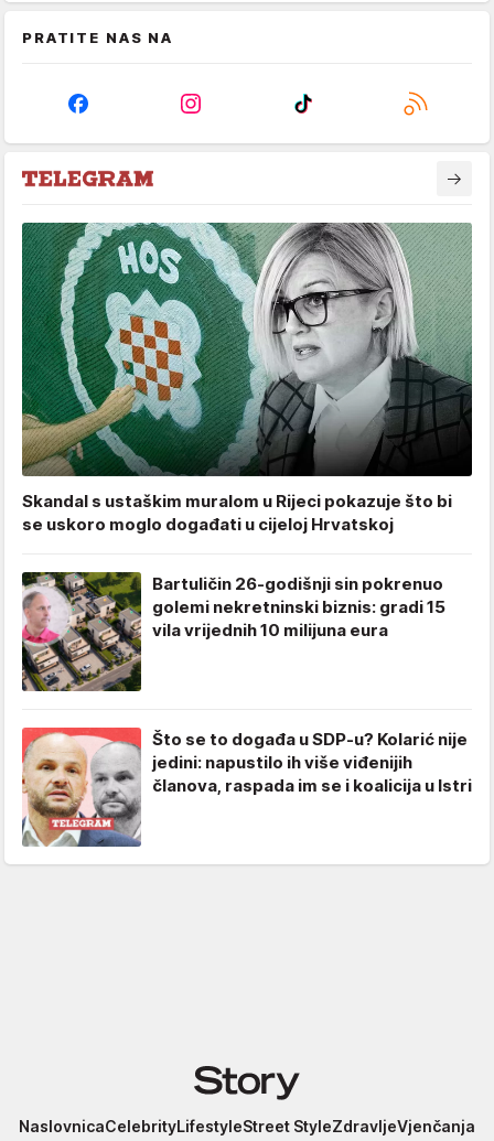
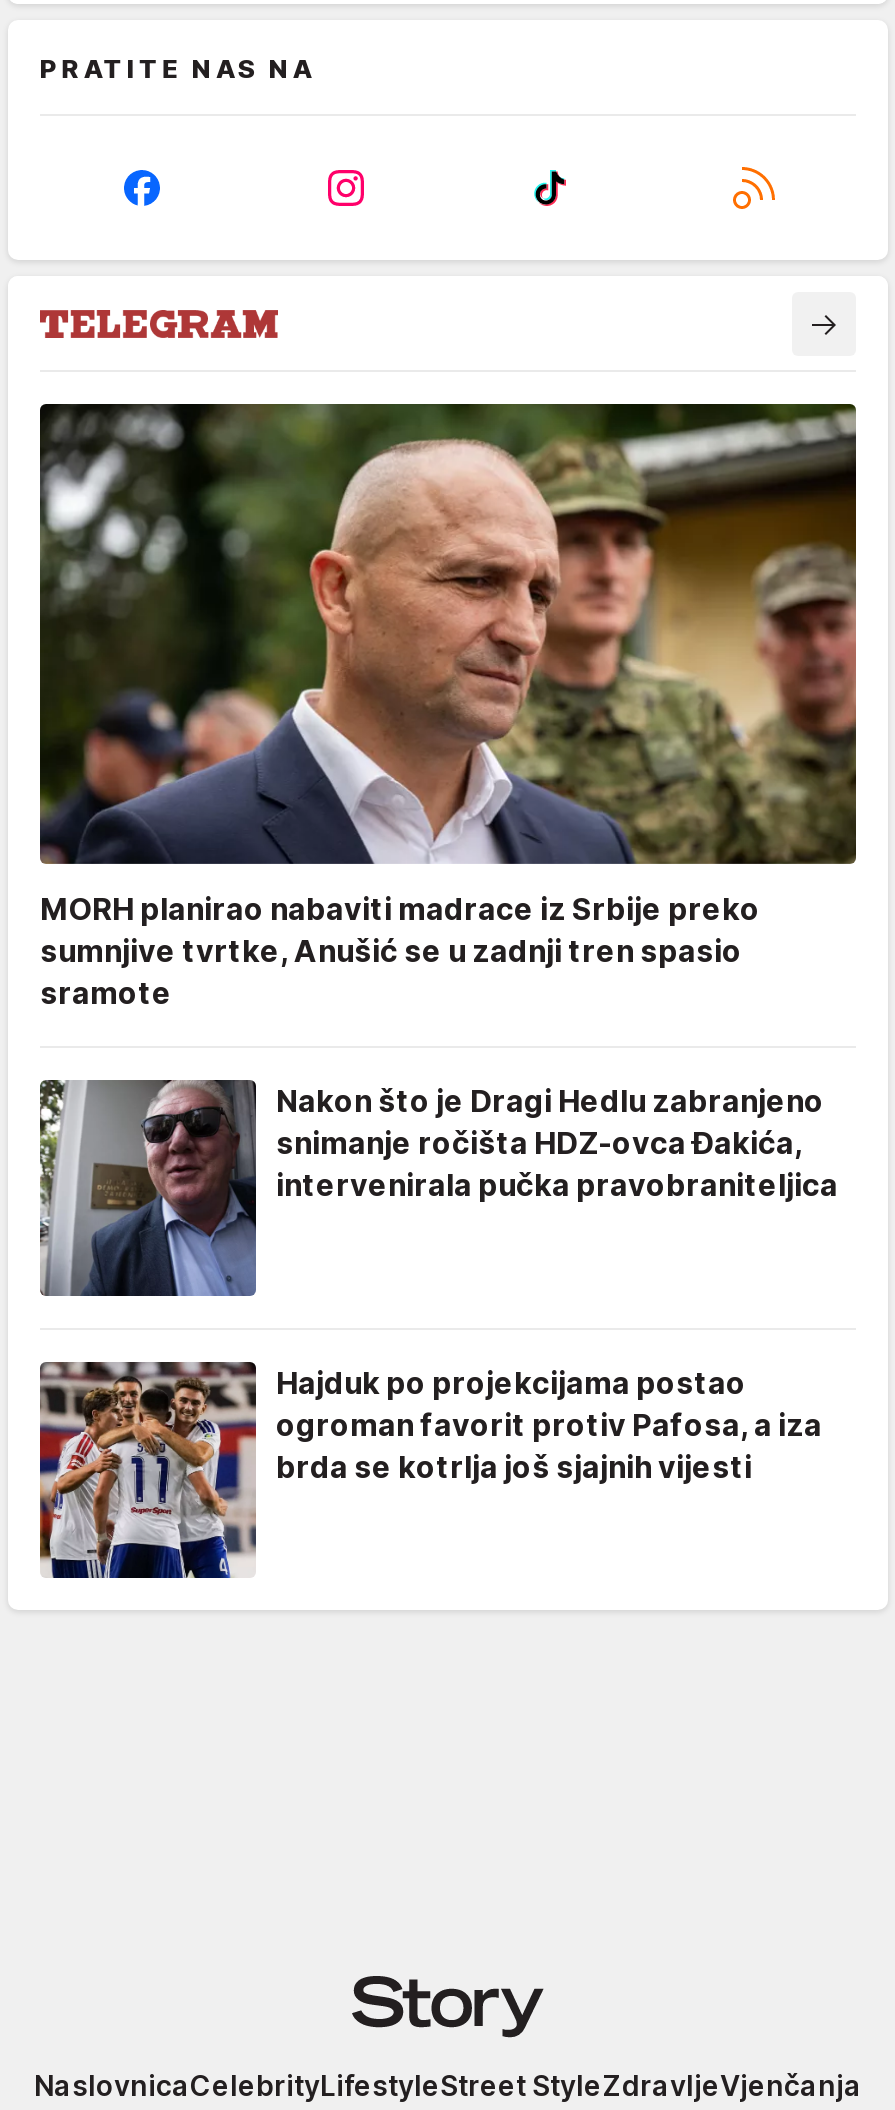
- [image]
- Skandal s ustaškim muralom u Rijeci pokazuje što bi
- se uskoro moglo događati u cijeloj Hrvatskoj
+ [image]
+ MORH planirao nabaviti madrace iz Srbije preko
+ sumnjive tvrtke, Anušić se u zadnji tren spasio
+ sramote

- [image]
- Bartuličin 26-godišnji sin pokrenuo
- golemi nekretninski biznis: gradi 15
- vila vrijednih 10 milijuna eura
+ [image]
+ Nakon što je Dragi Hedlu zabranjeno
+ snimanje ročišta HDZ-ovca Đakića,
+ intervenirala pučka pravobraniteljica

- [image]
- Što se to događa u SDP-u? Kolarić nije
- jedini: napustilo ih više viđenijih
- članova, raspada im se i koalicija u Istri
+ [image]
+ Hajduk po projekcijama postao
+ ogroman favorit protiv Pafosa, a iza
+ brda se kotrlja još sjajnih vijesti
